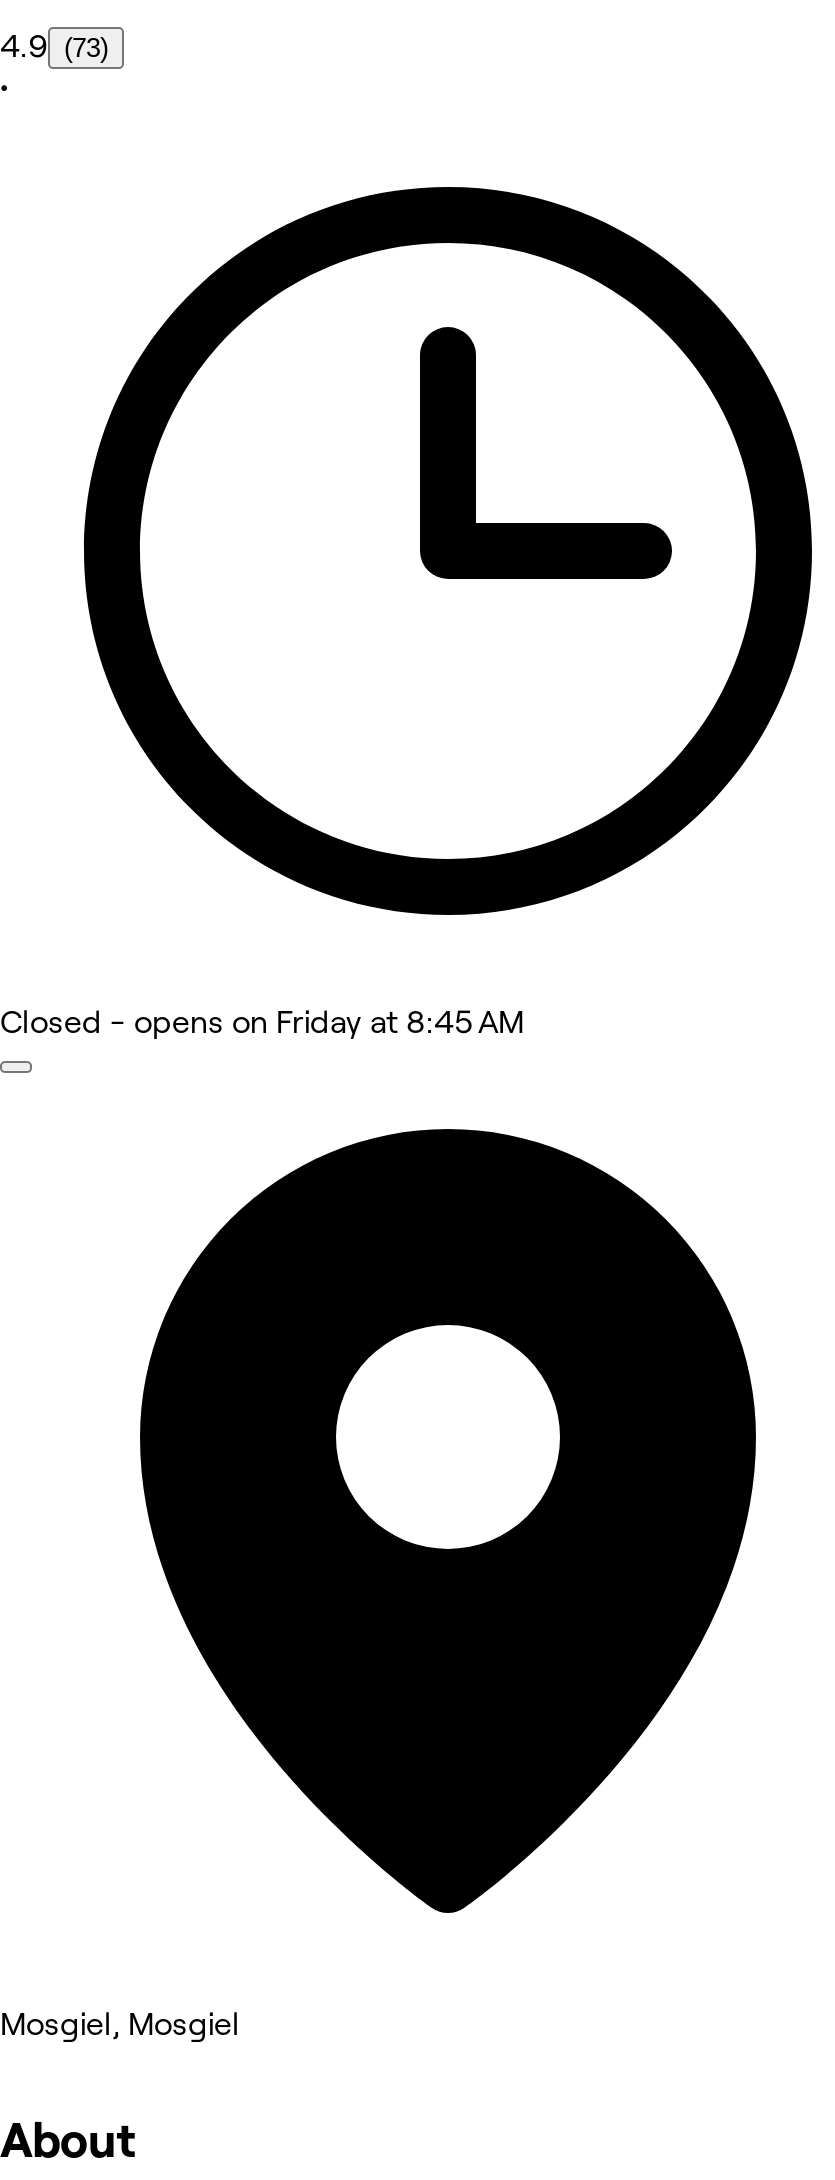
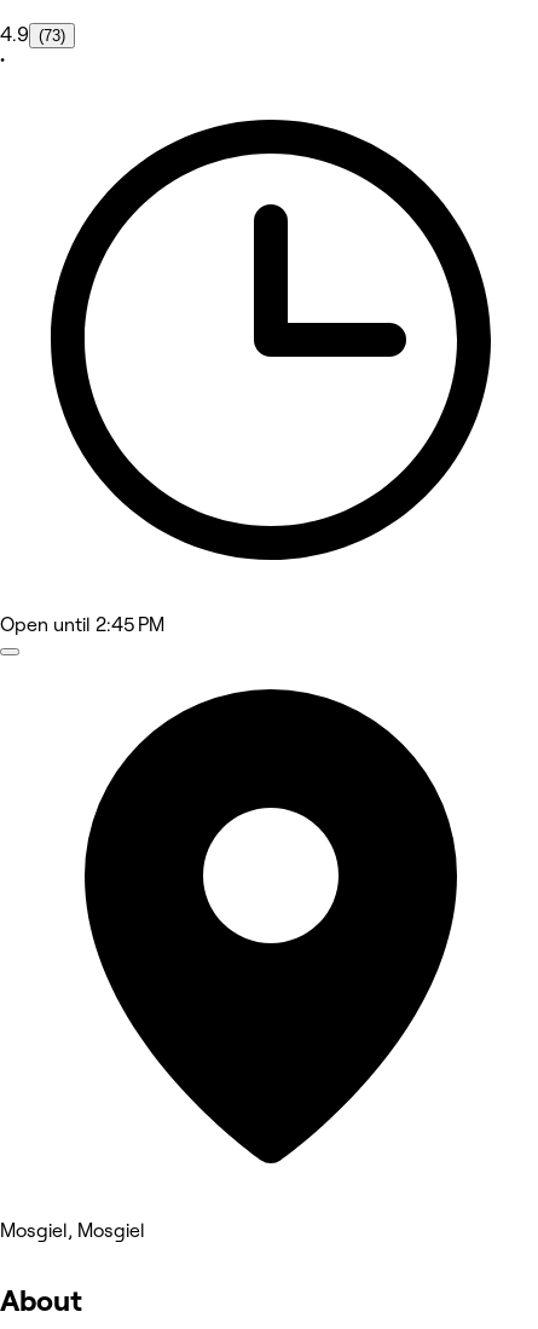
- Closed - opens on Friday at 8:45 AM
+ Open until 2:45 PM
